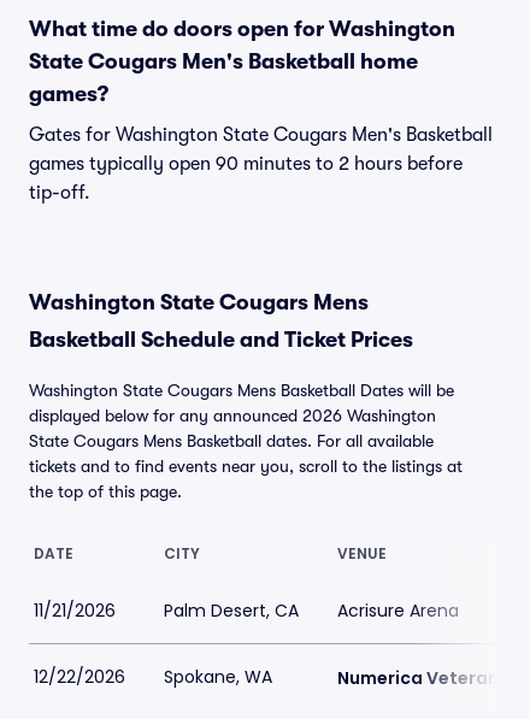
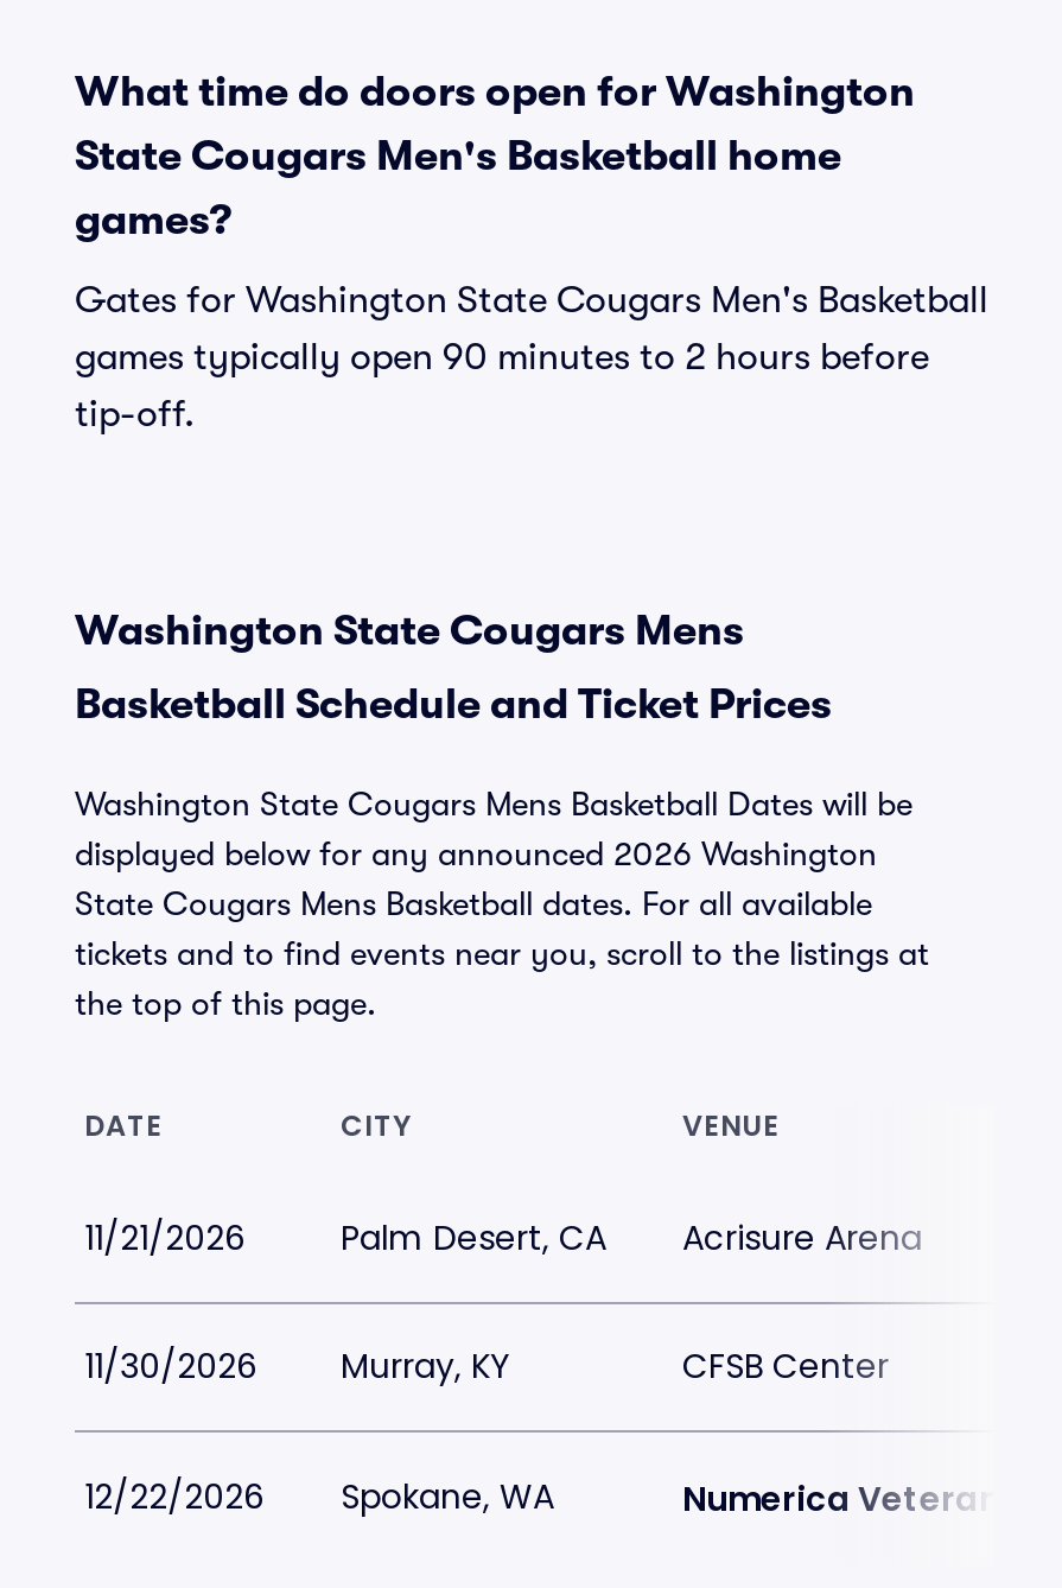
+ 11/30/2026
+ Murray, KY
+ CFSB Center
